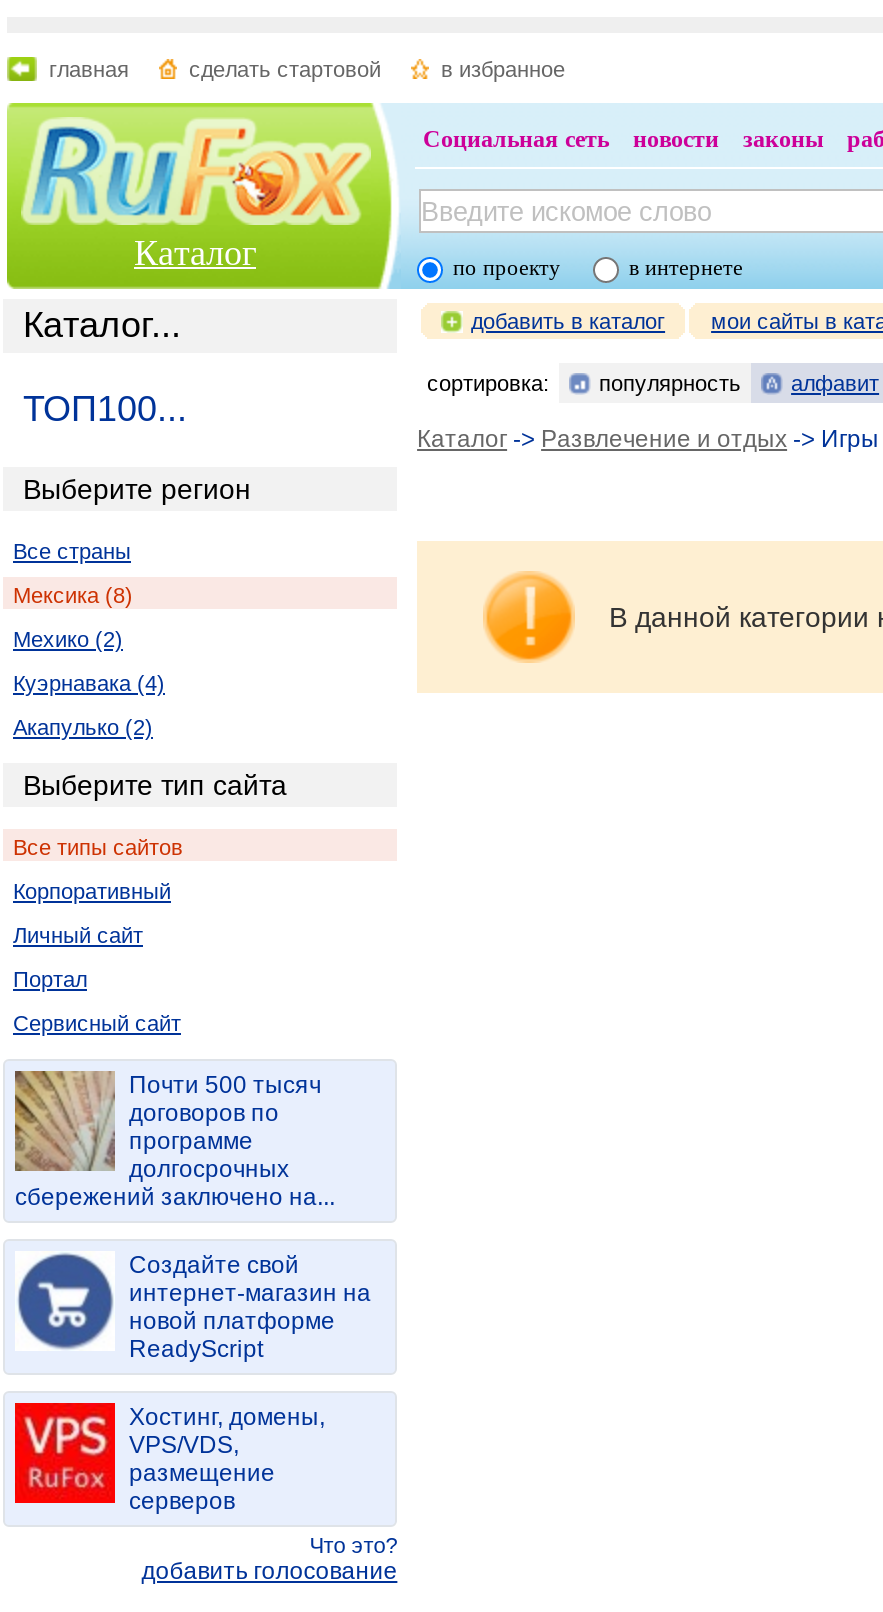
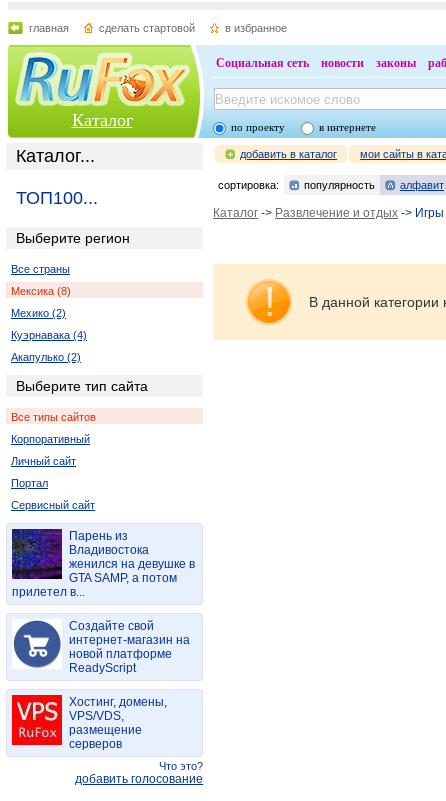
- [image]
- Почти 500 тысяч
- договоров по
- программе
- долгосрочных
- сбережений заключено на...
+ [image]
+ Парень из
+ Владивостока
+ женился на девушке в
+ GTA SAMP, а потом
+ прилетел в...
